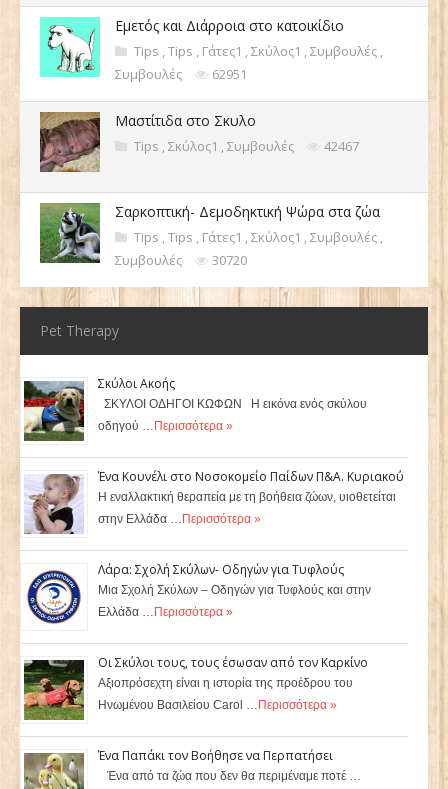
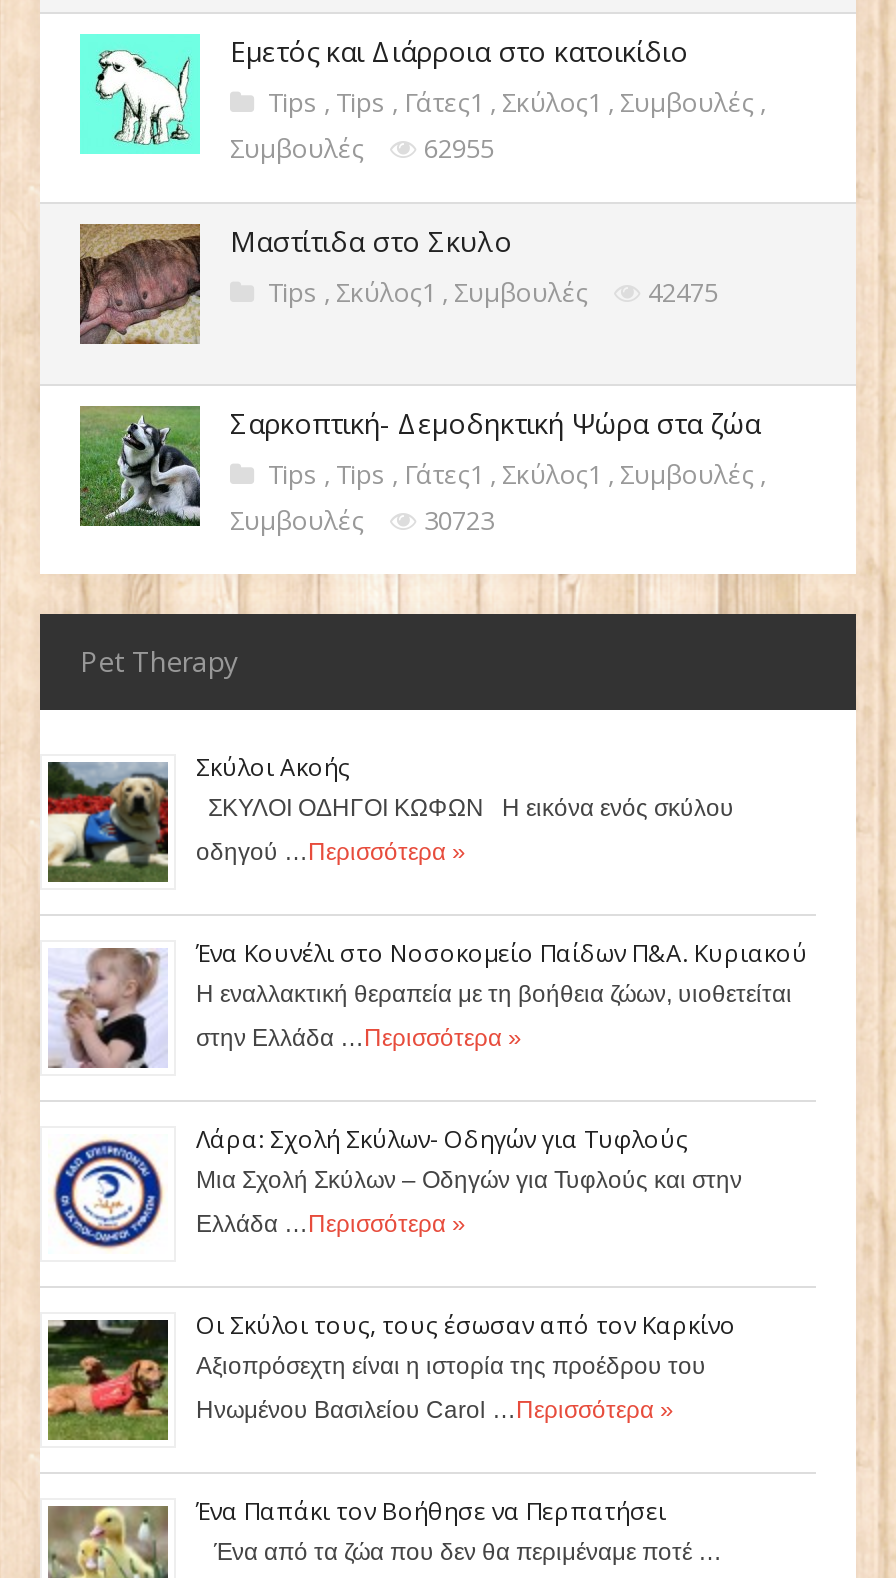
- Συμβουλές 62951
+ Συμβουλές 62955

- Tips, Σκύλος1, Συμβουλές 42467
+ Tips, Σκύλος1, Συμβουλές 42475

- Συμβουλές 30720
+ Συμβουλές 30723
